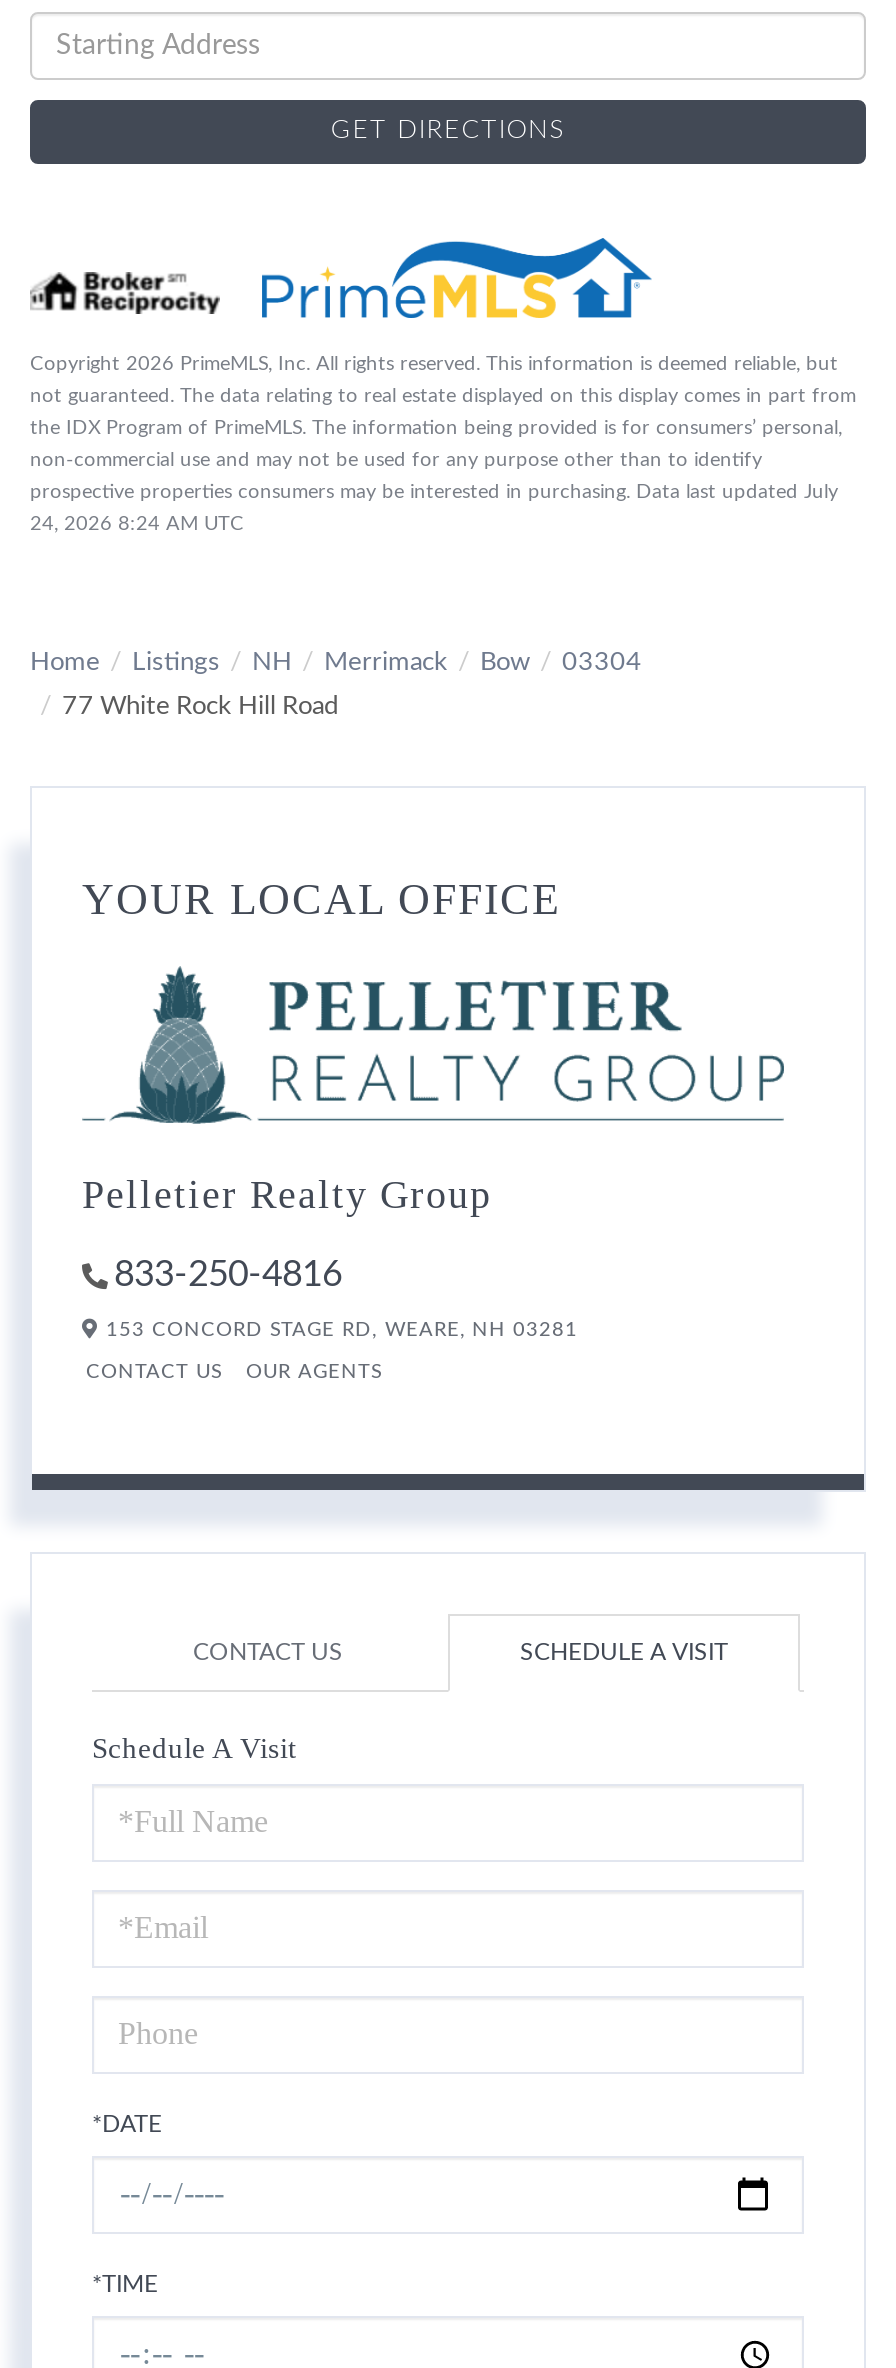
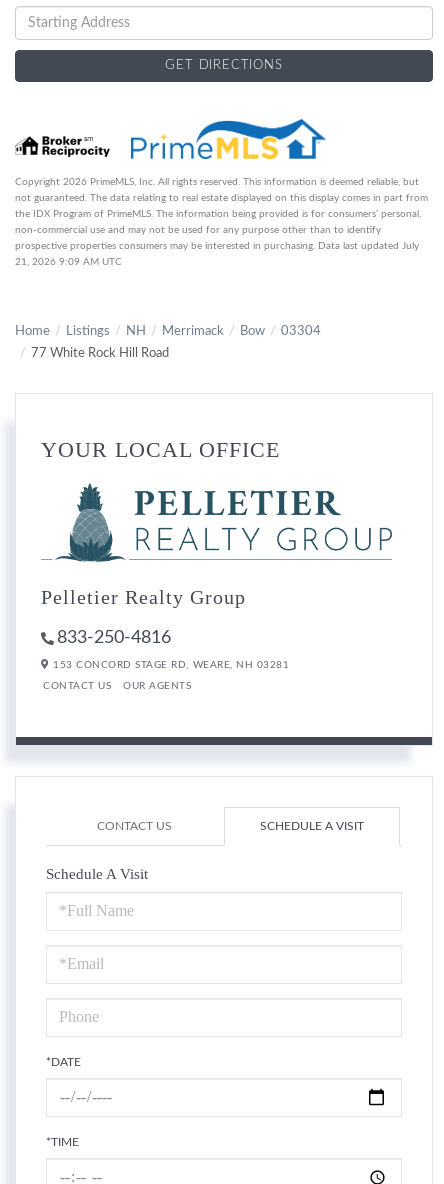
- 24, 2026 8:24 AM UTC
+ 21, 2026 9:09 AM UTC
